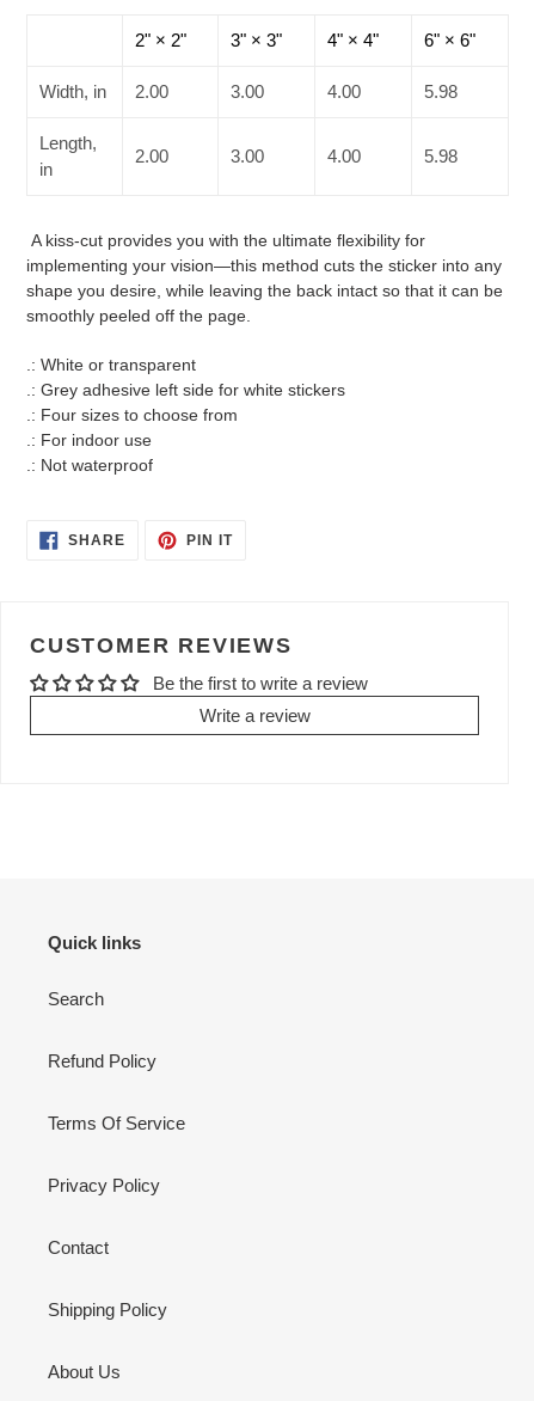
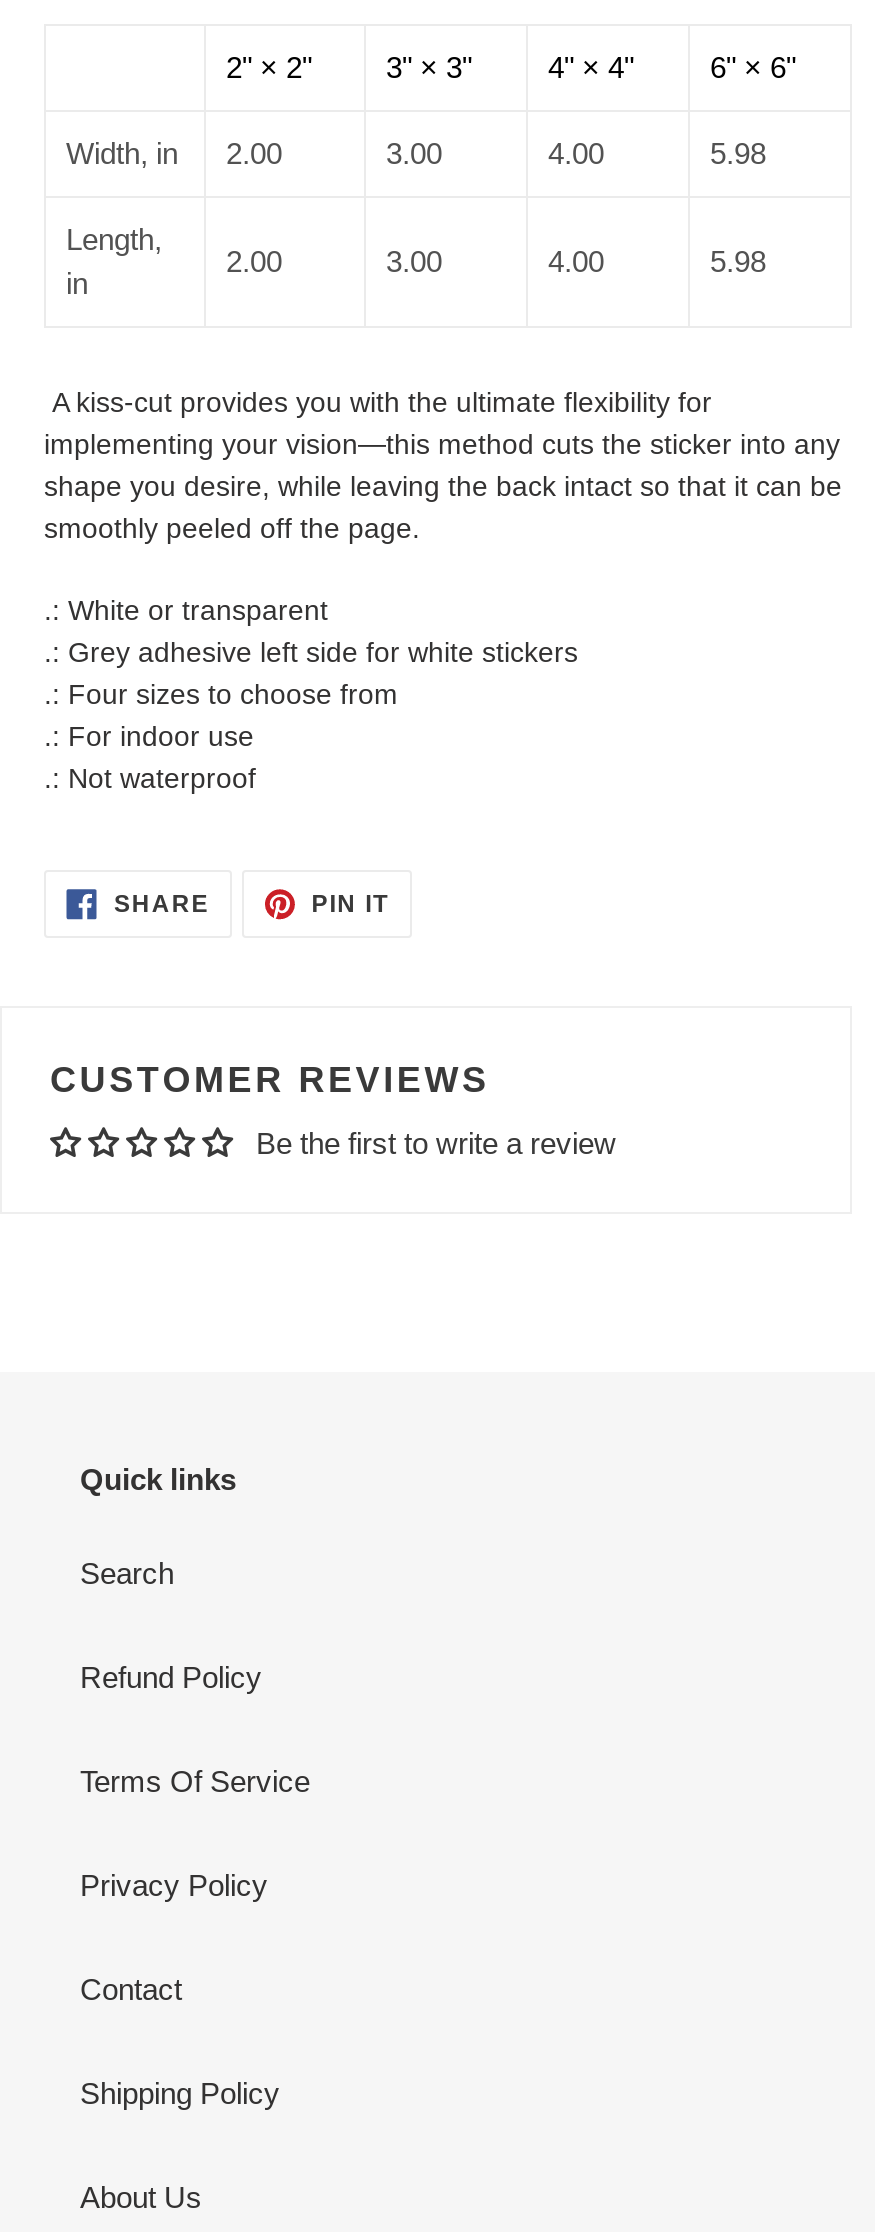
- Write a review
